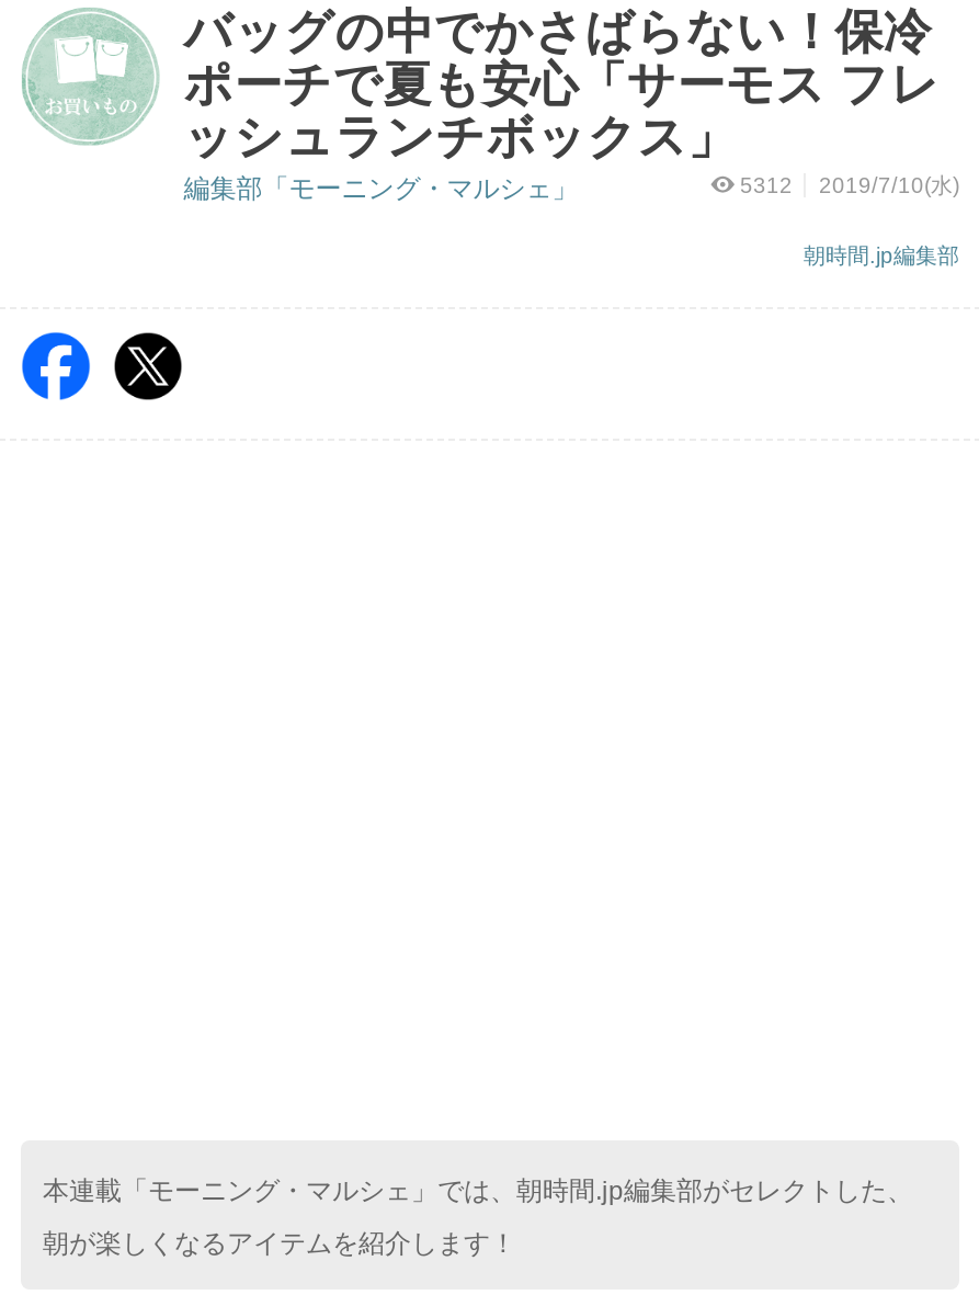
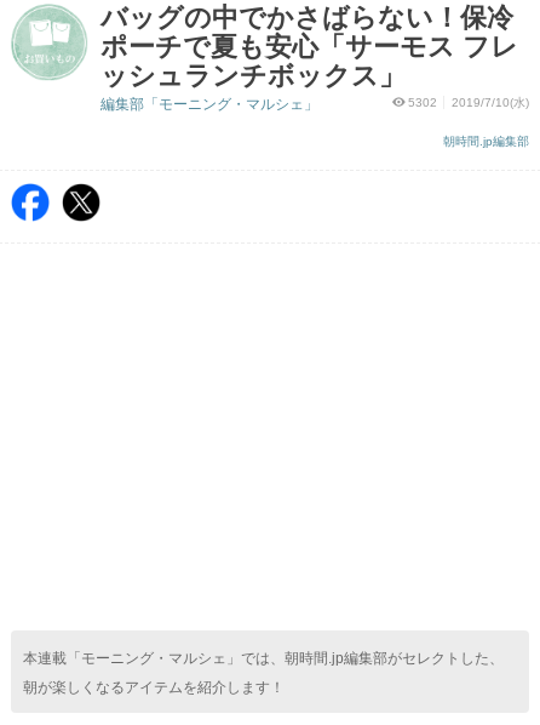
- 5312 2019/7/10(水)
+ 5302 2019/7/10(水)
